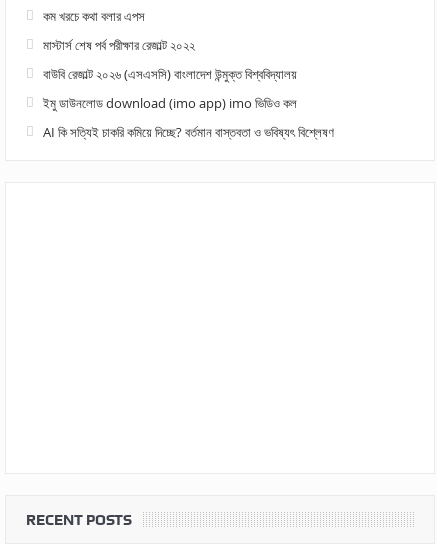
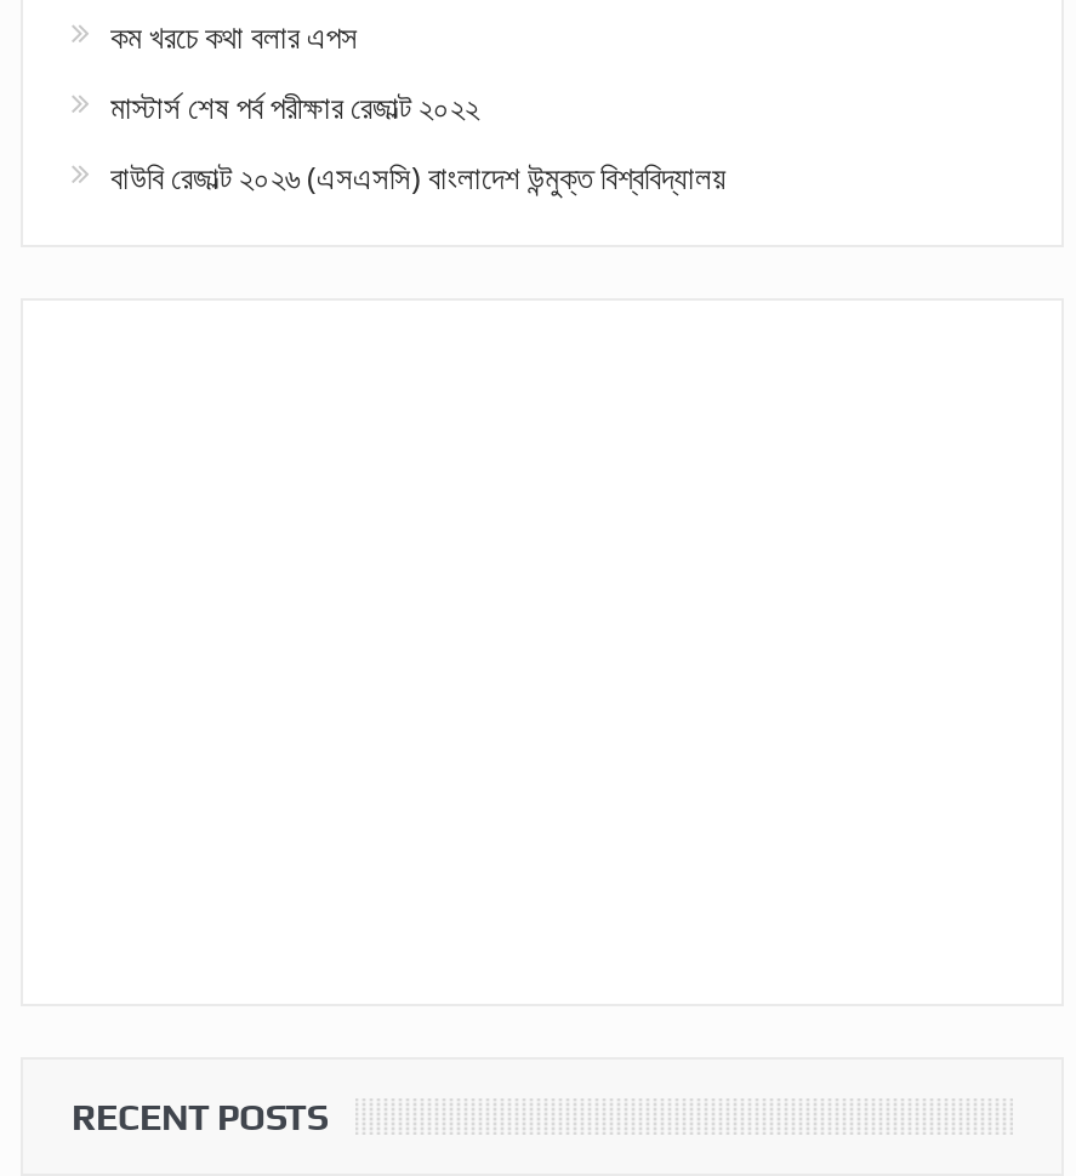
- ইমু ডাউনলোড download (imo app) imo ভিডিও কল
- AI কি সত্যিই চাকরি কমিয়ে দিচ্ছে? বর্তমান বাস্তবতা ও ভবিষ্যৎ বিশ্লেষণ
